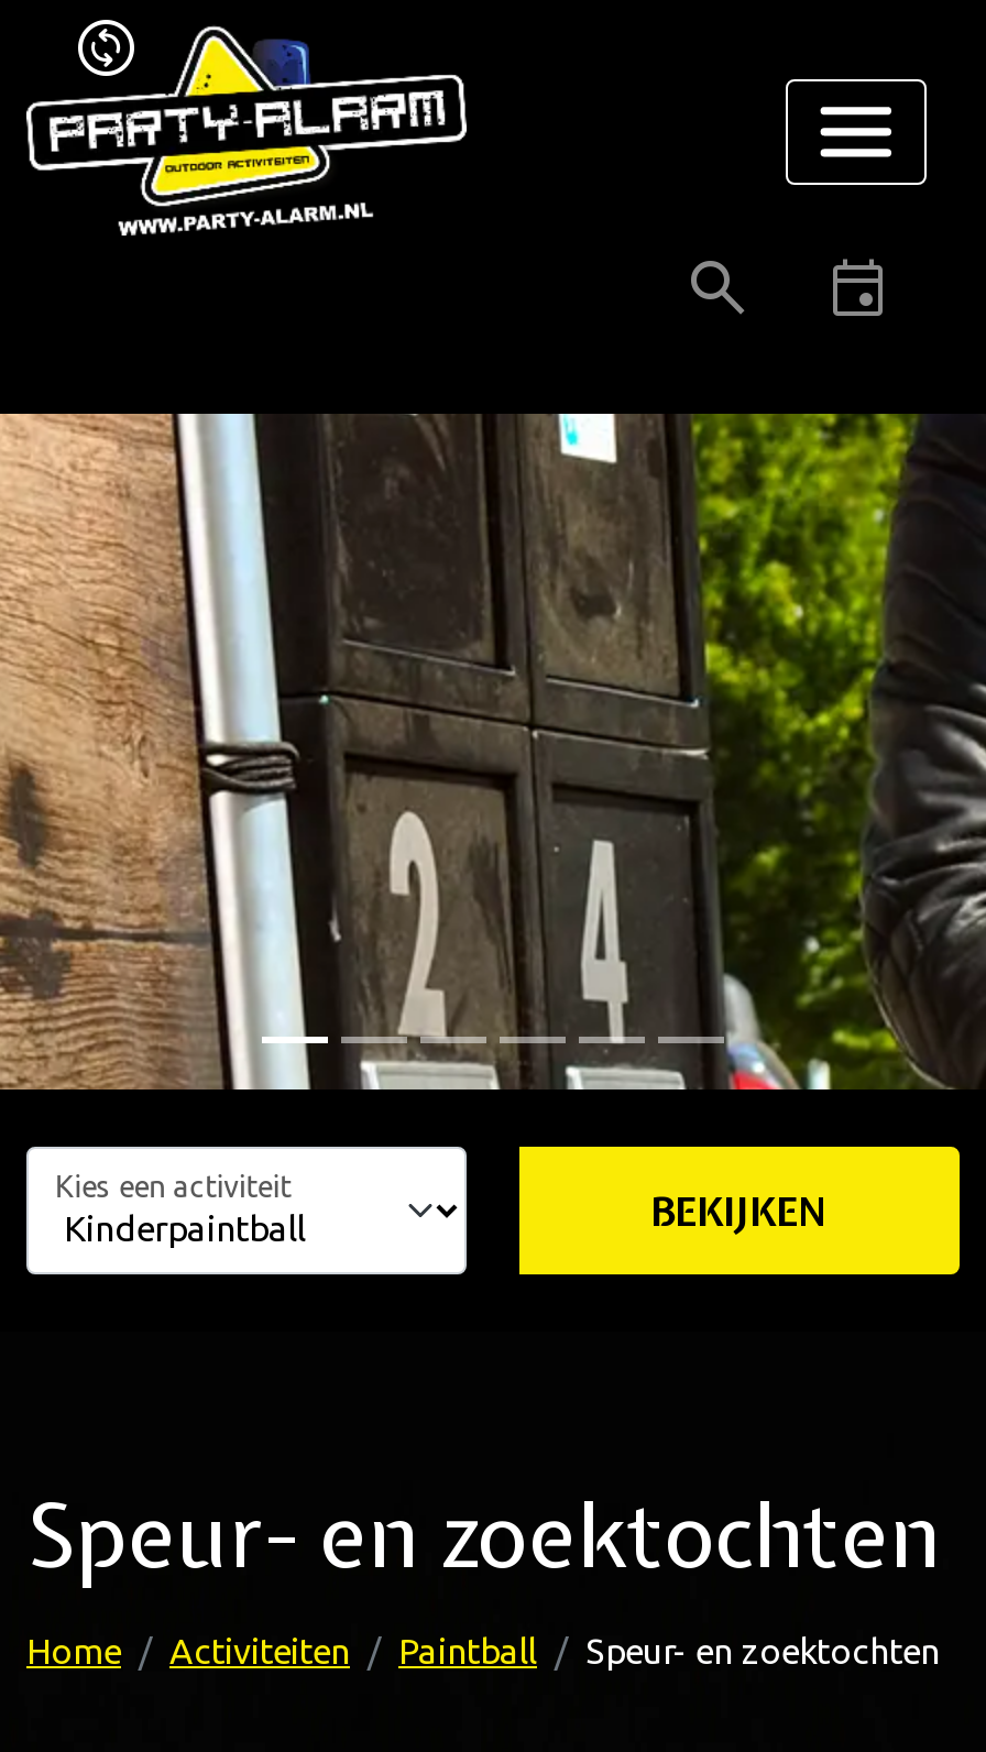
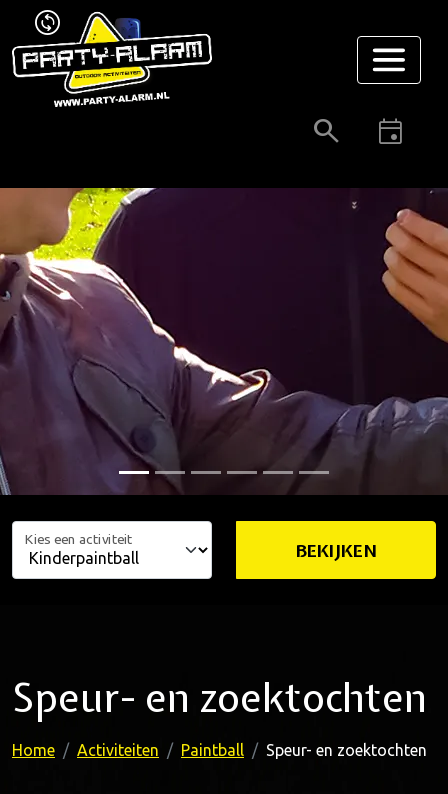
- [image]
+ [image]
